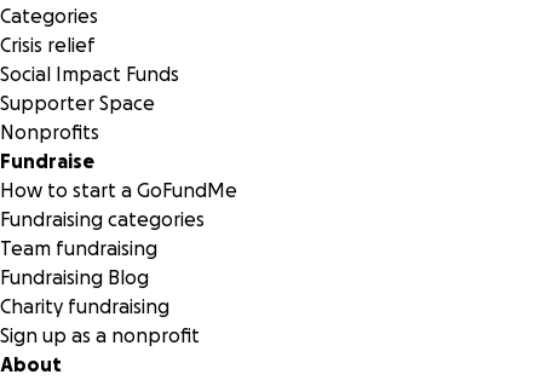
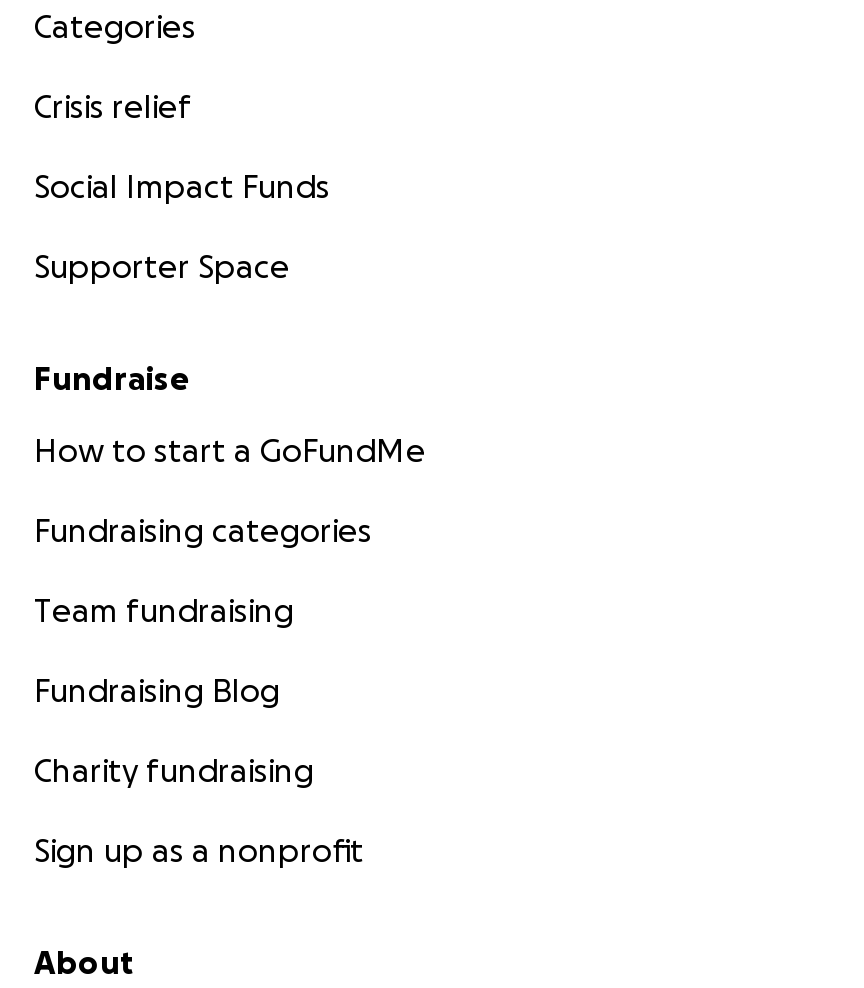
- Nonprofits
